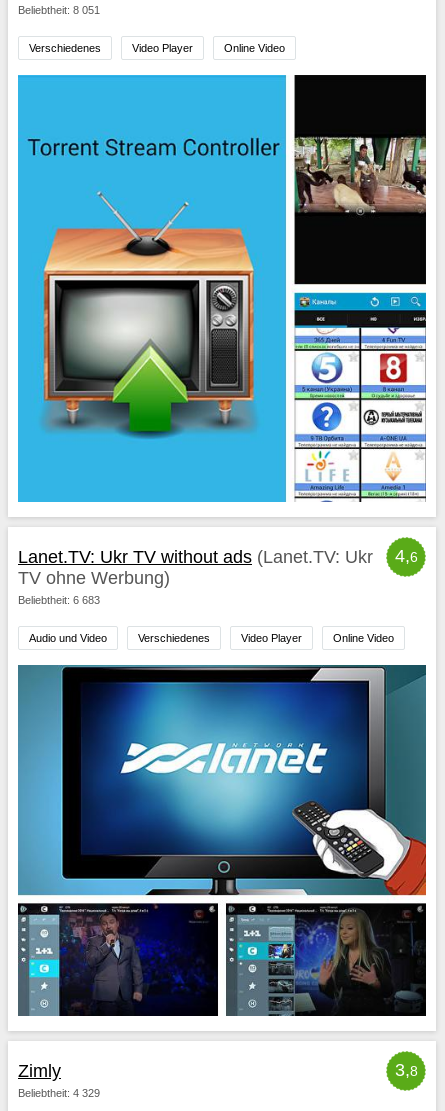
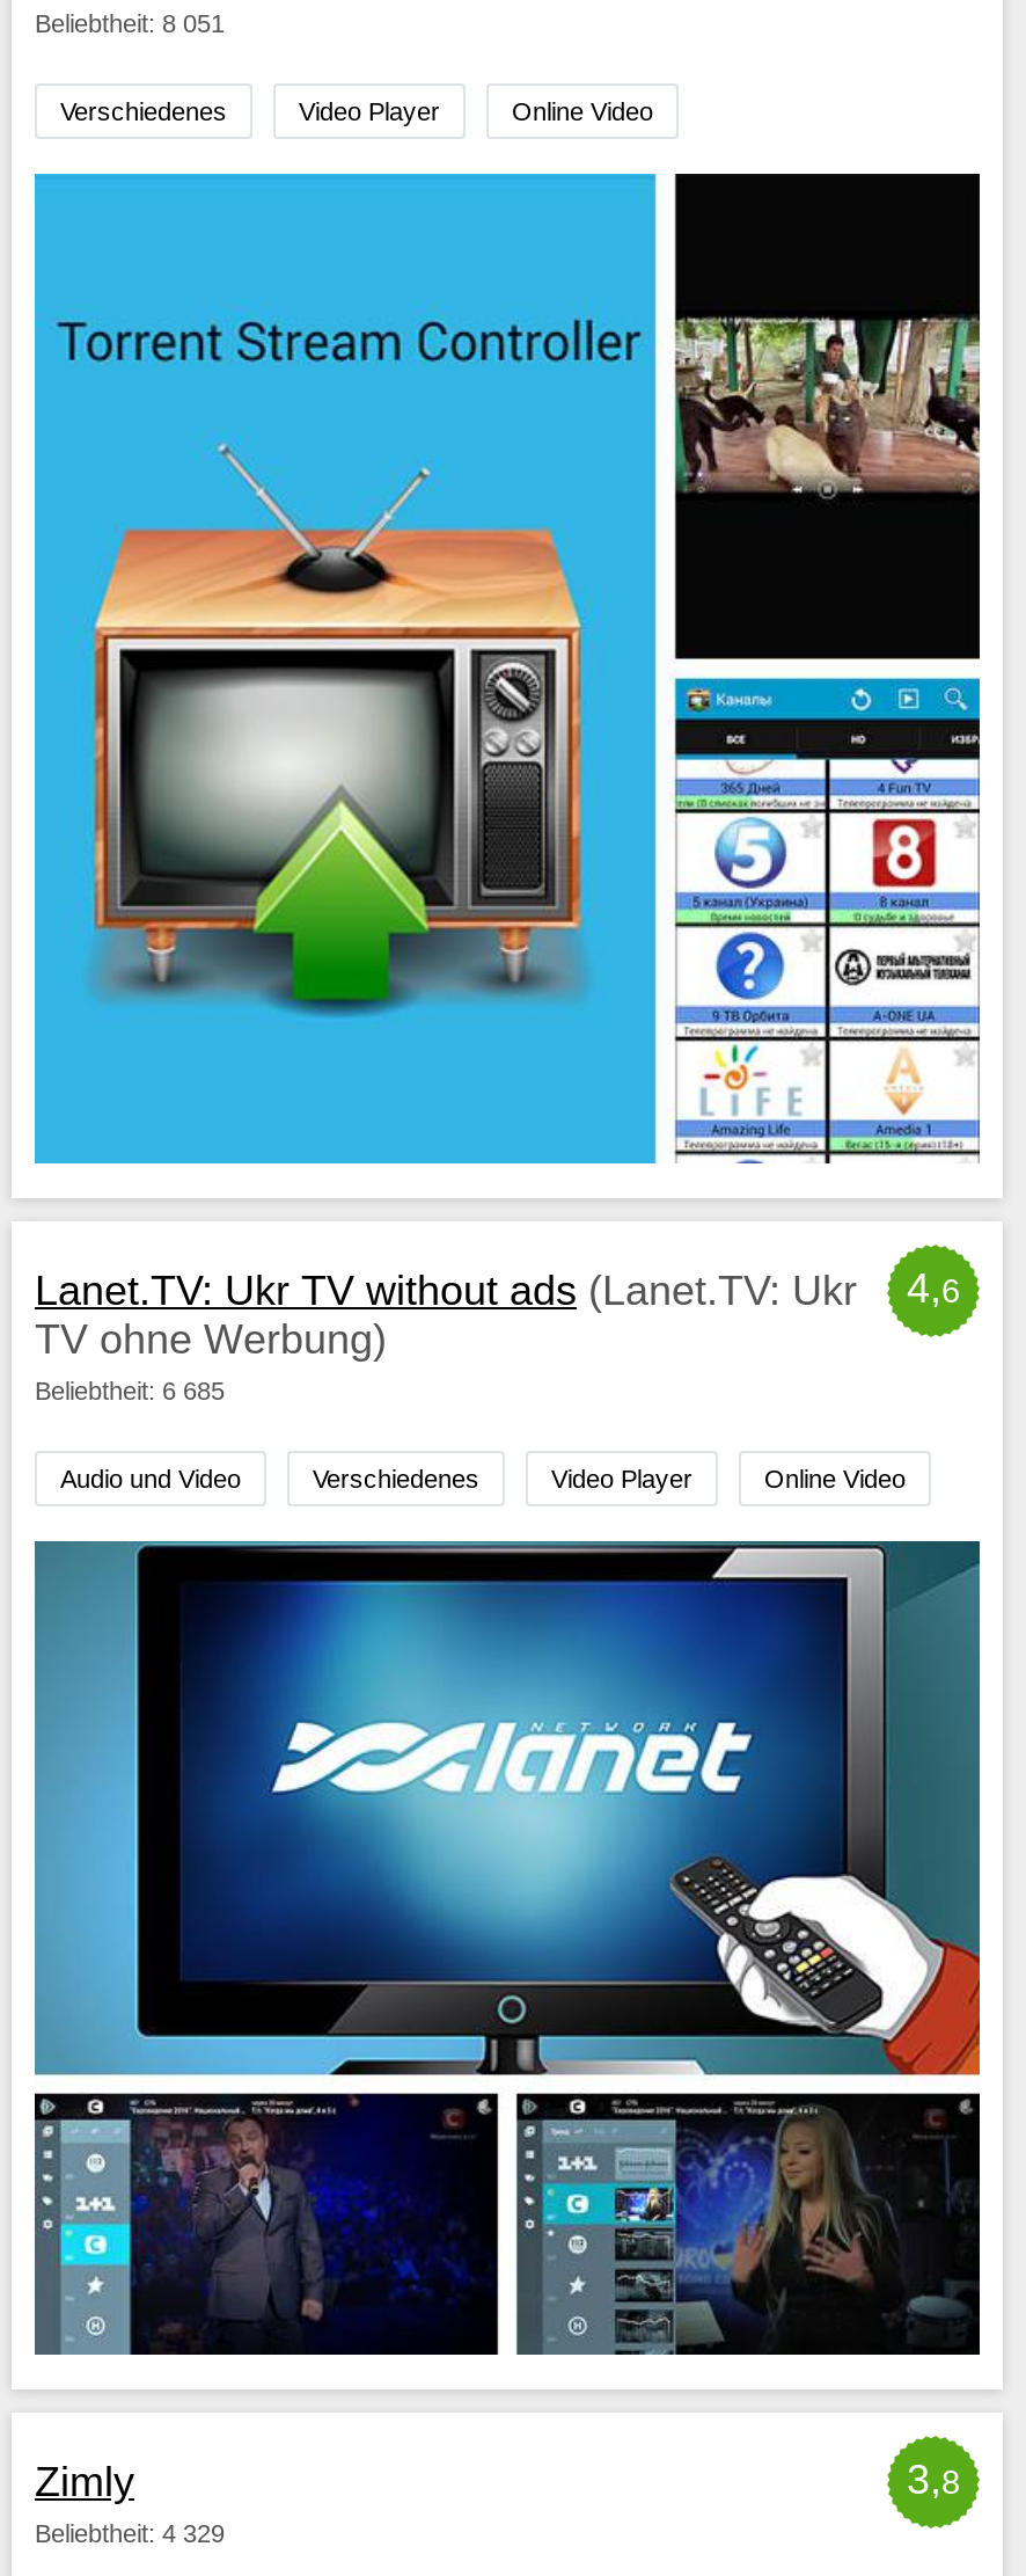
- Beliebtheit: 6 683
+ Beliebtheit: 6 685
